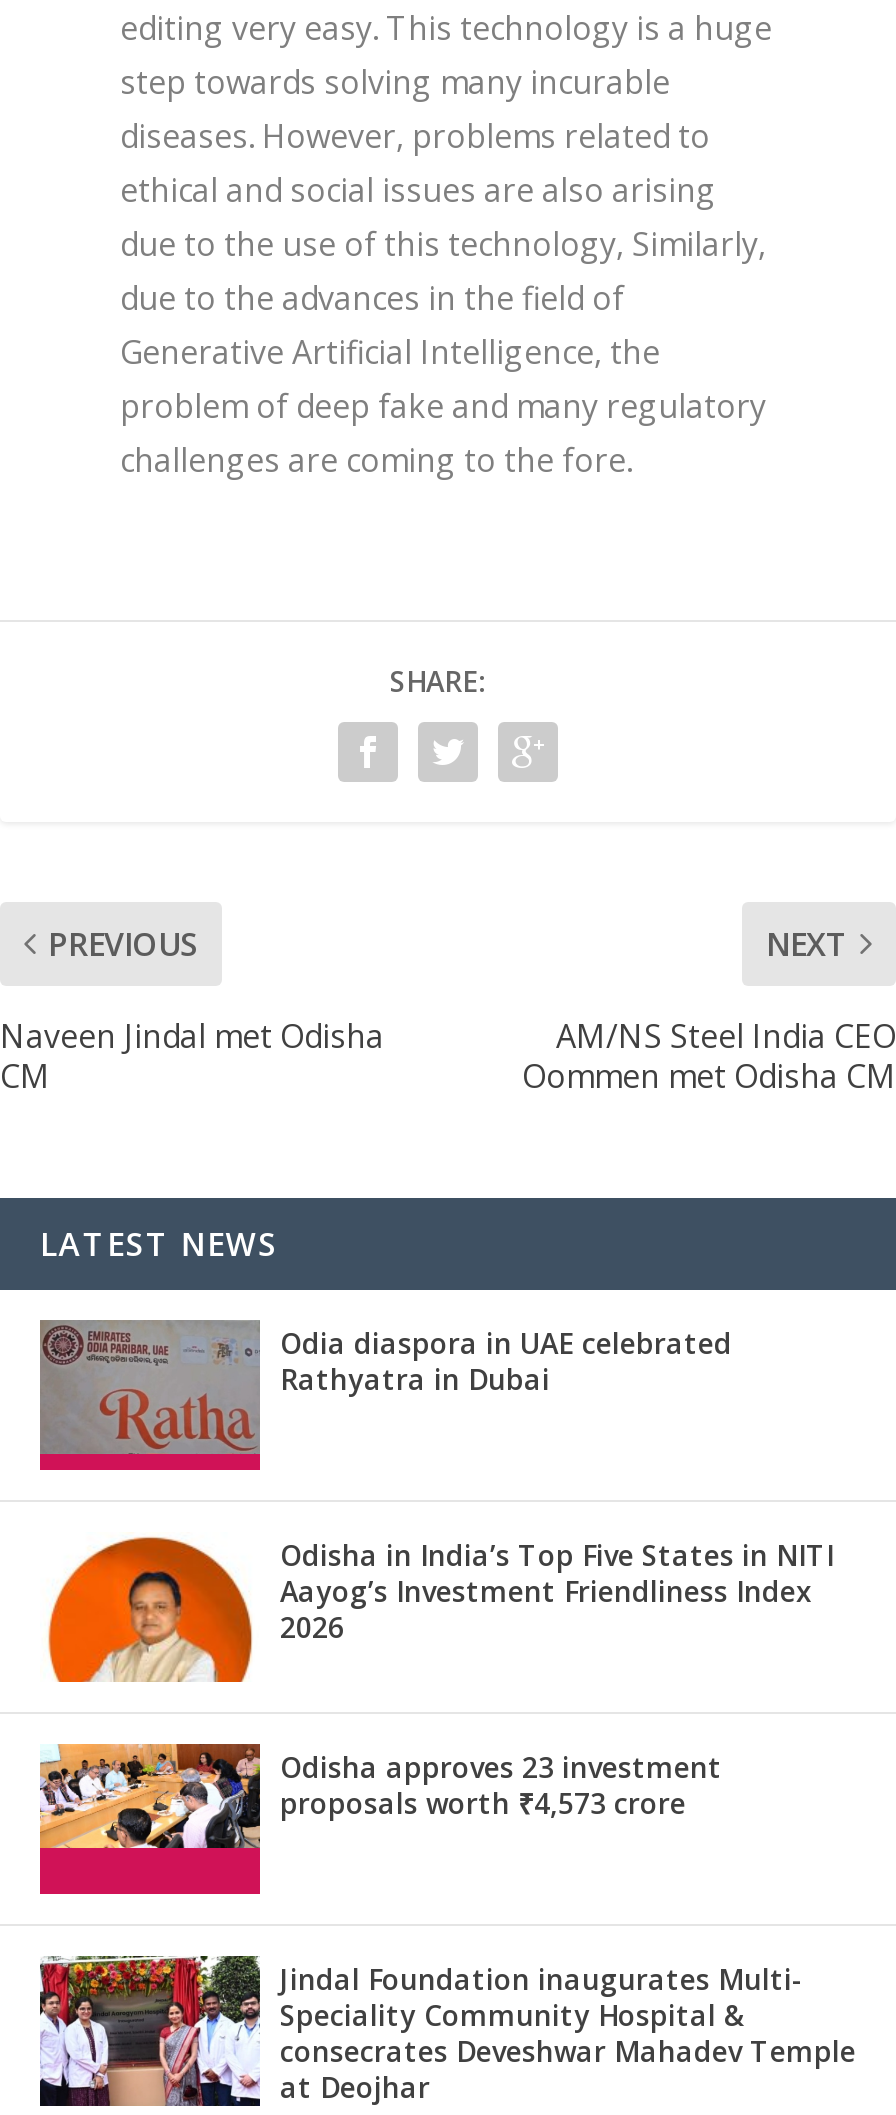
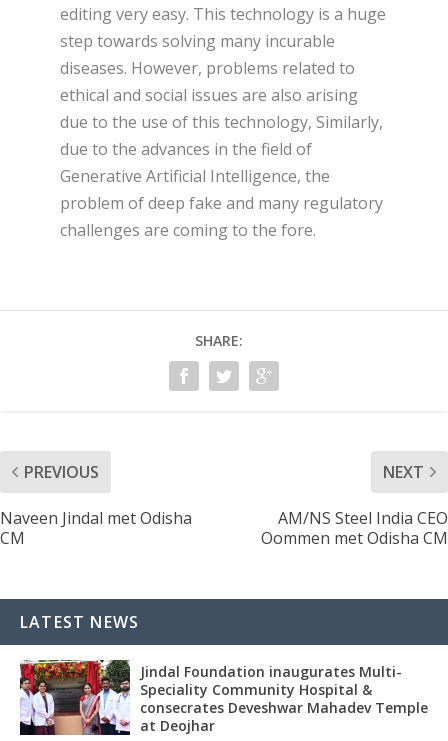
- [image]
- Odia diaspora in UAE celebrated
- Rathyatra in Dubai

- [image]
- Odisha in India’s Top Five States in NITI
- Aayog’s Investment Friendliness Index
- 2026

- [image]
- Odisha approves 23 investment
- proposals worth ₹4,573 crore
